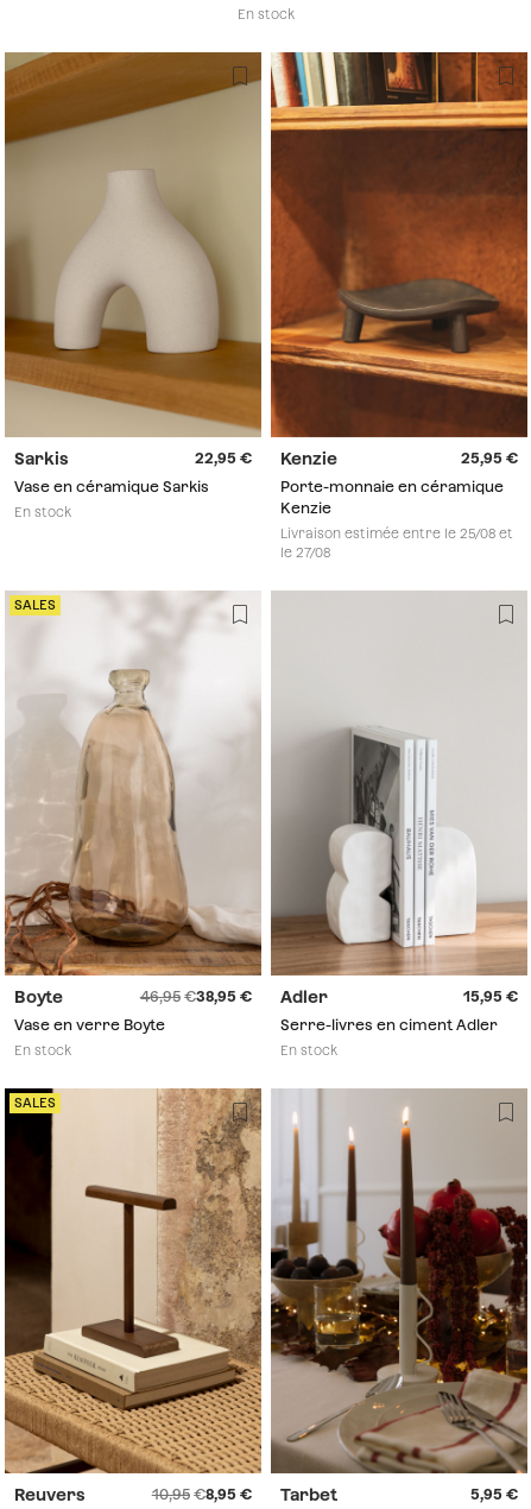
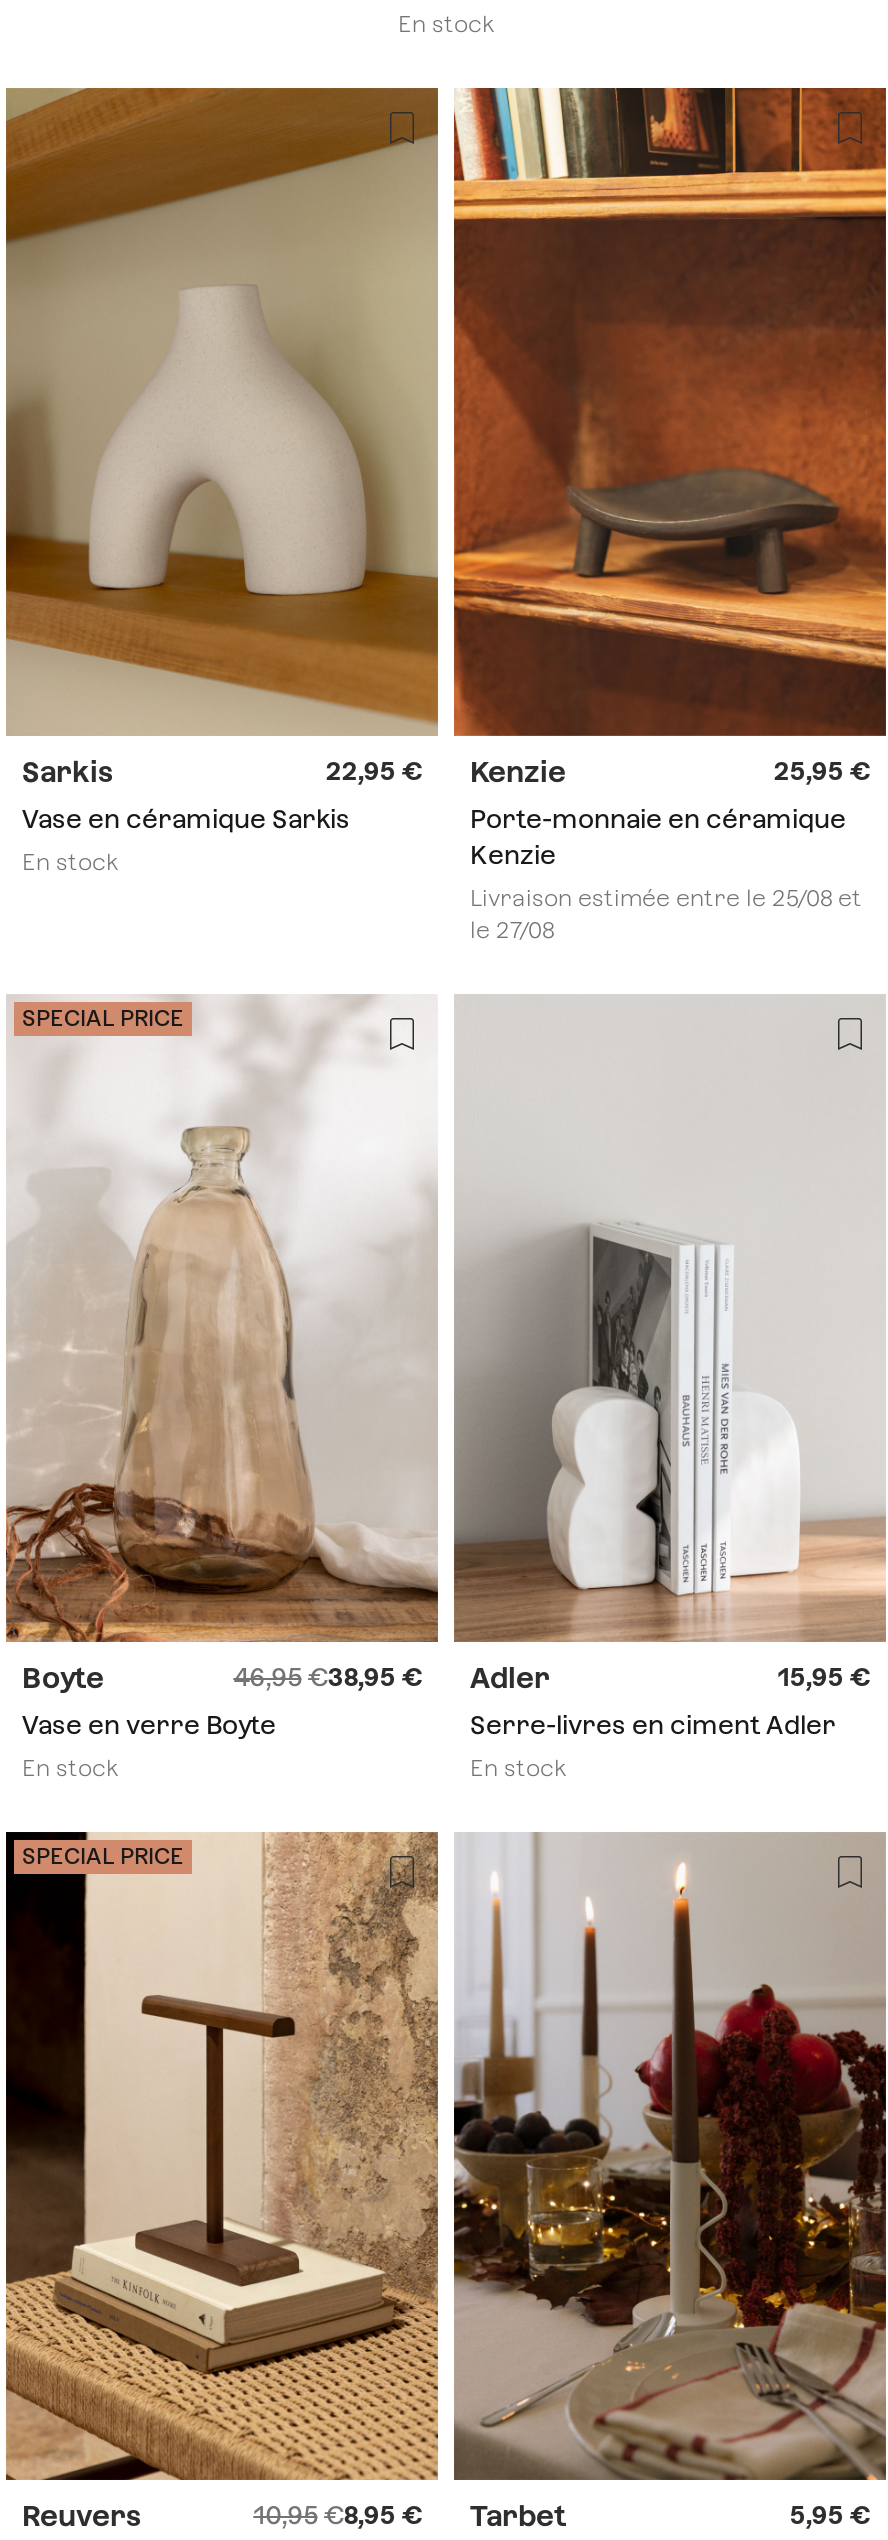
- SALES
+ SPECIAL PRICE

- SALES
+ SPECIAL PRICE
